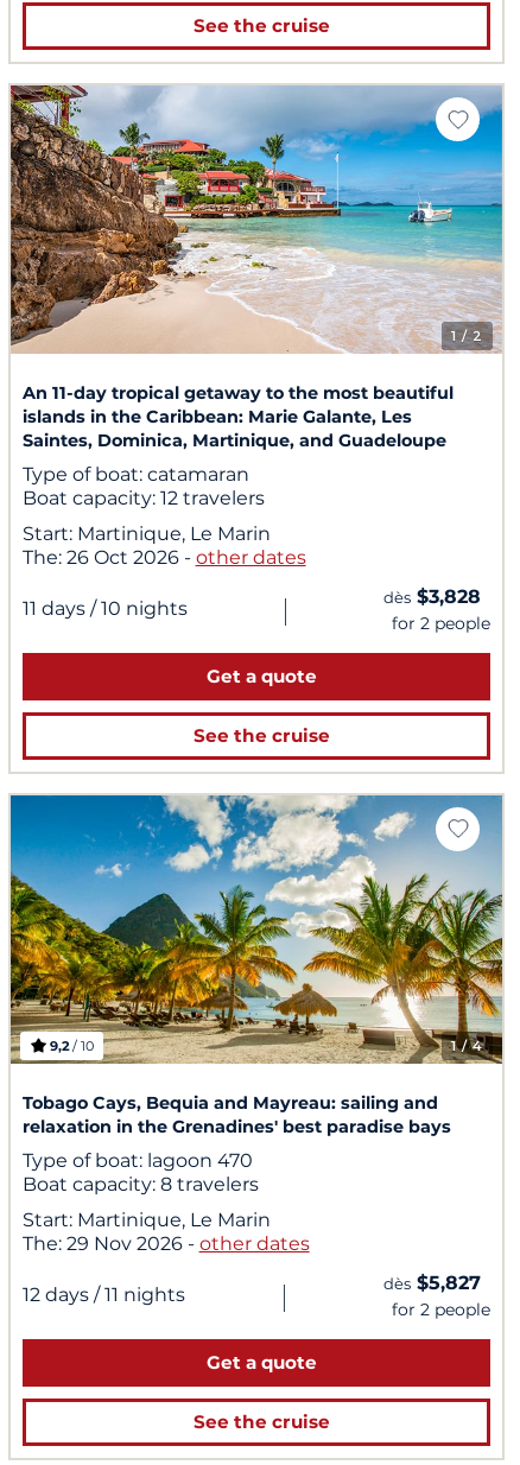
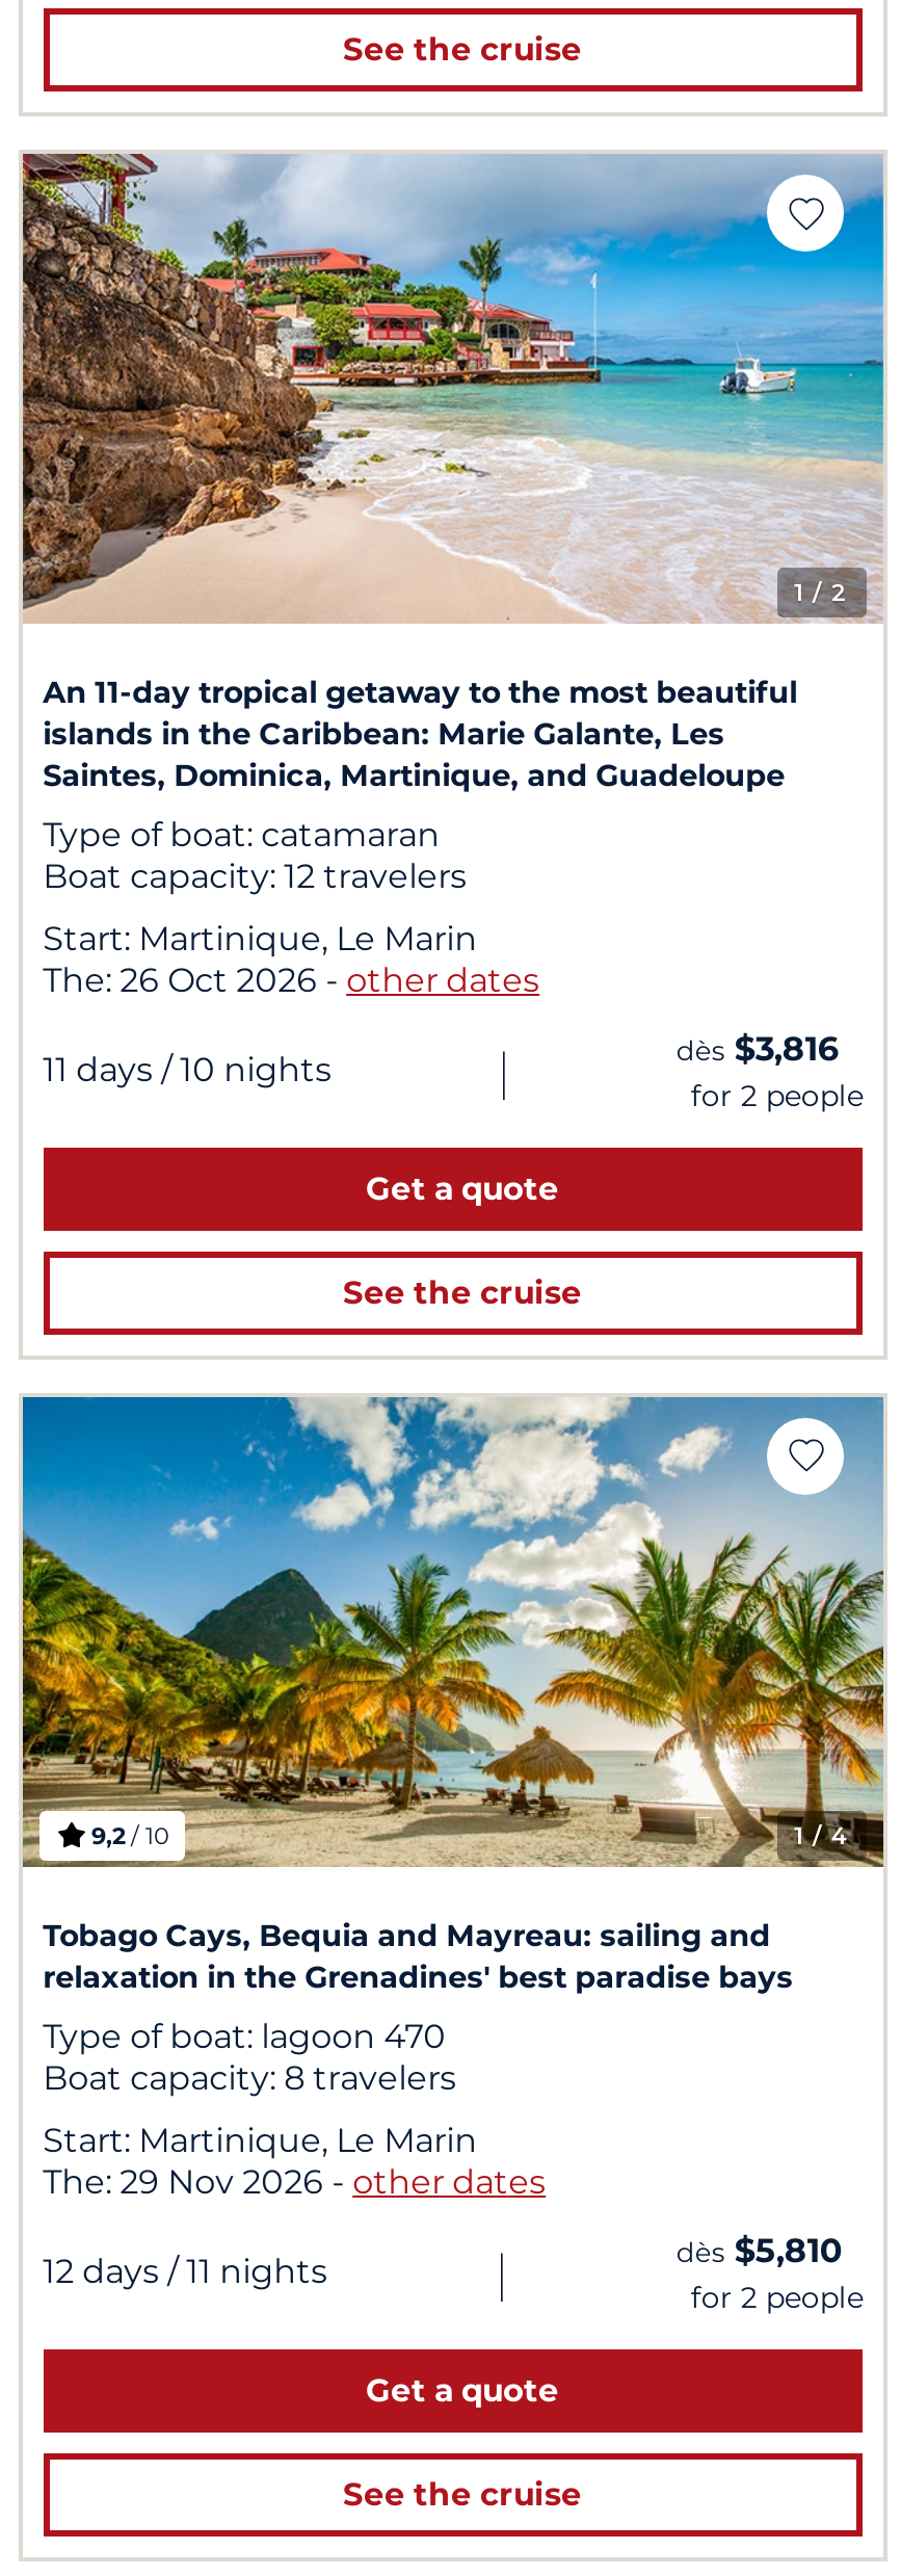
- dès $3,828
+ dès $3,816

- dès $5,827
+ dès $5,810
